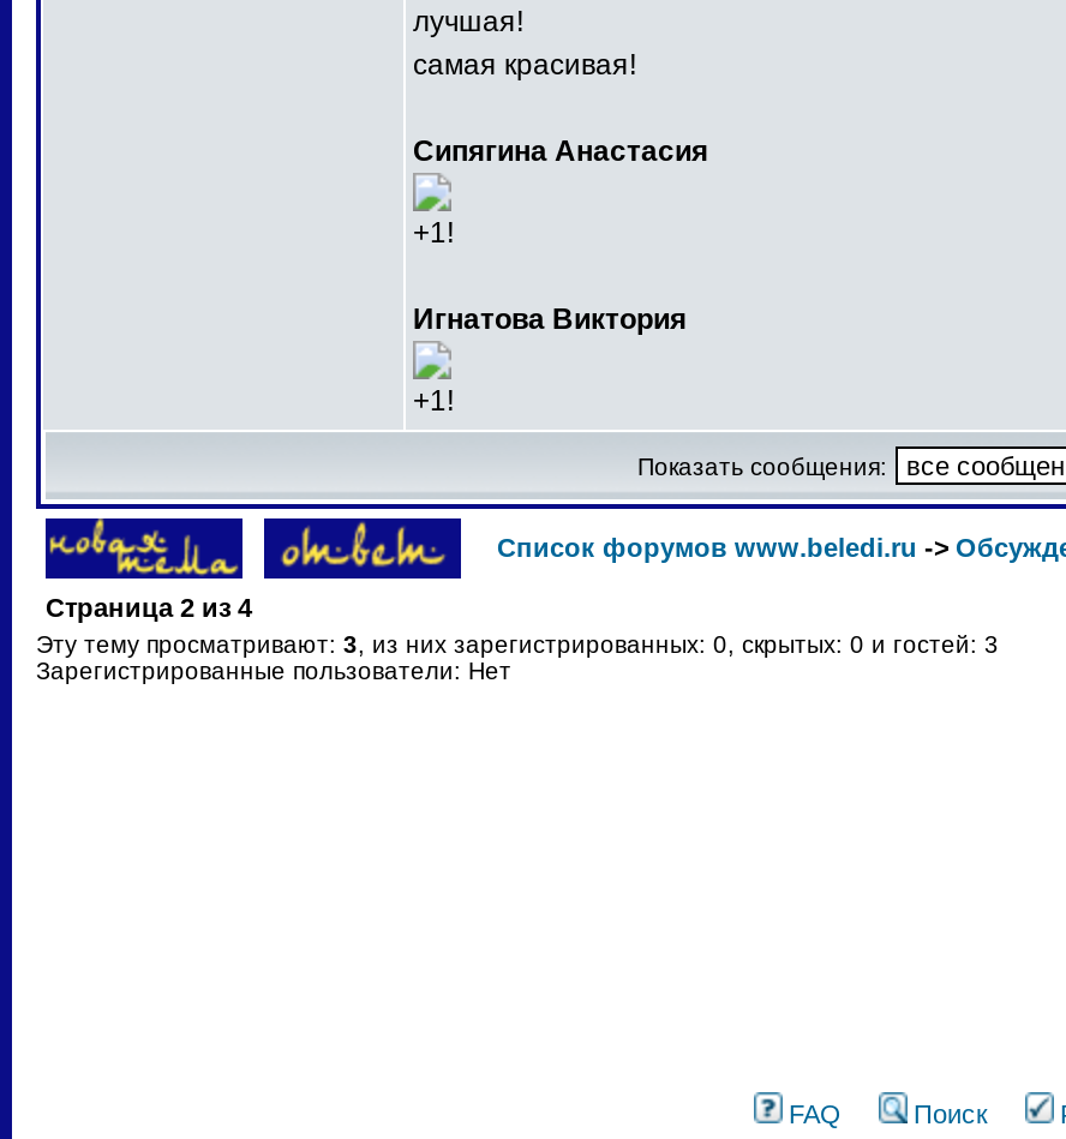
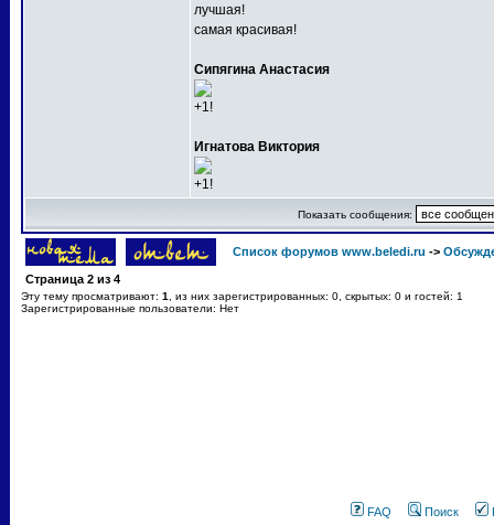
- Эту тему просматривают: 3, из них зарегистрированных: 0, скрытых: 0 и гостей: 3
+ Эту тему просматривают: 1, из них зарегистрированных: 0, скрытых: 0 и гостей: 1
